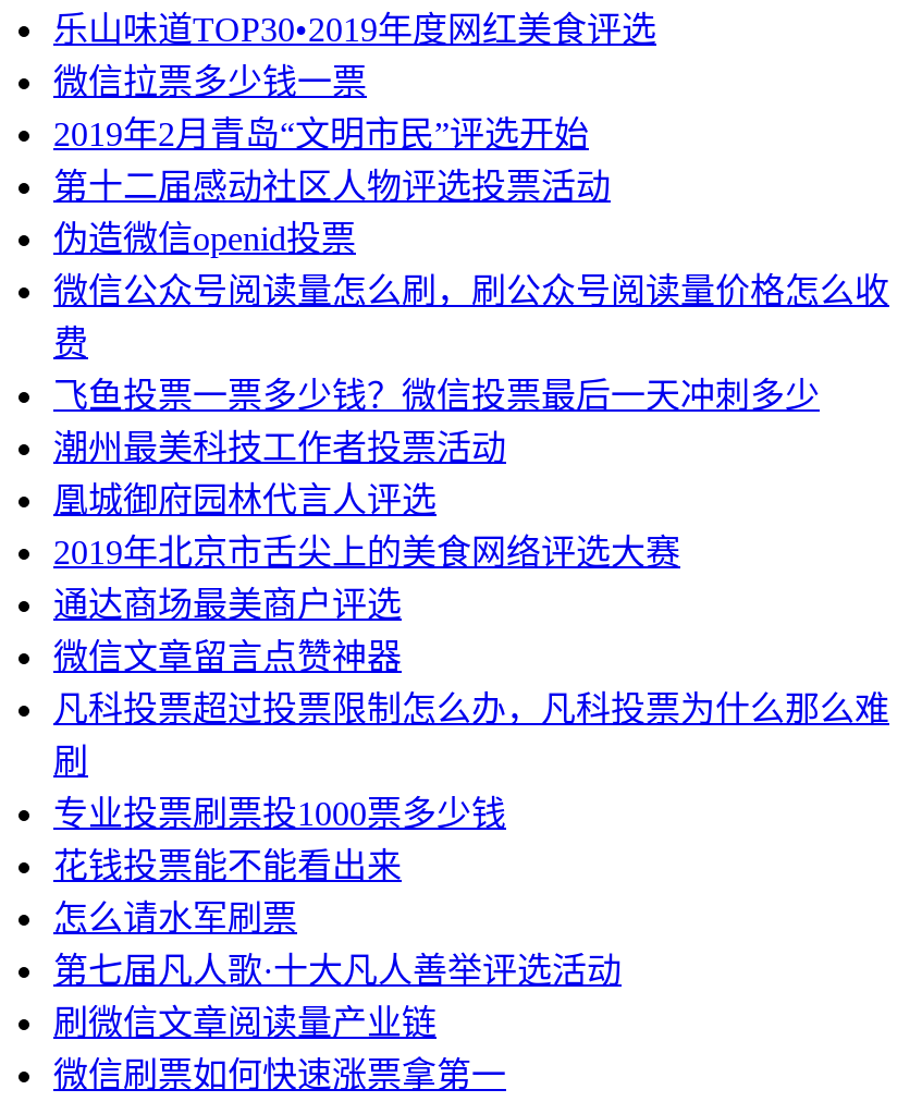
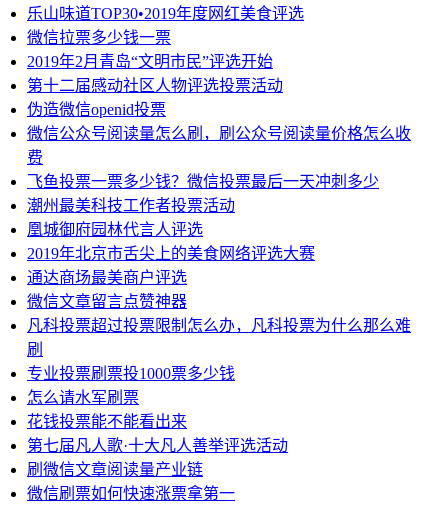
moved down: 花钱投票能不能看出来

moved up: 怎么请水军刷票
